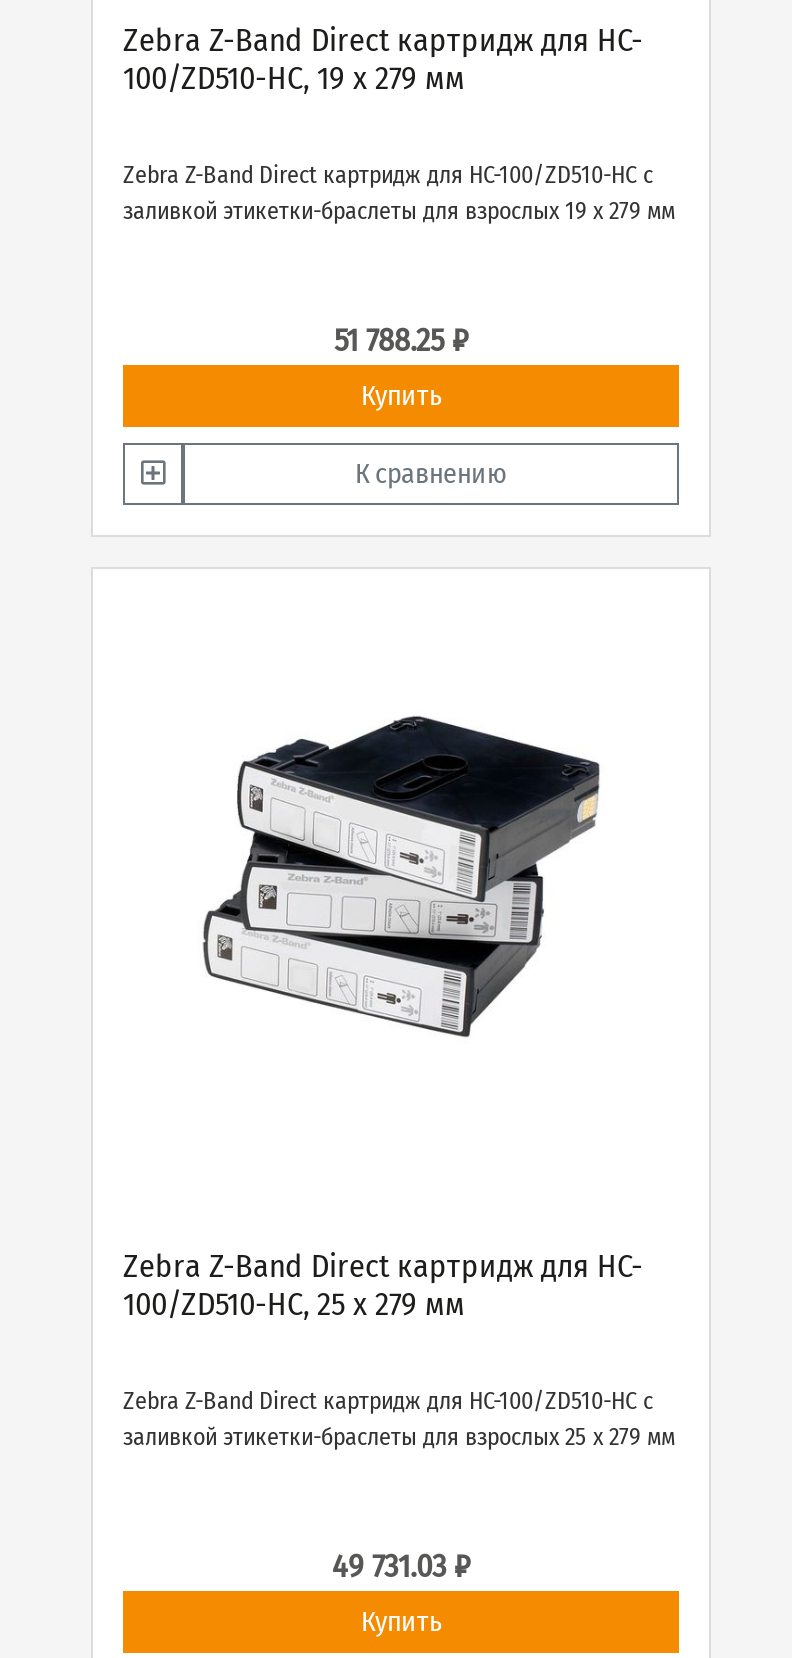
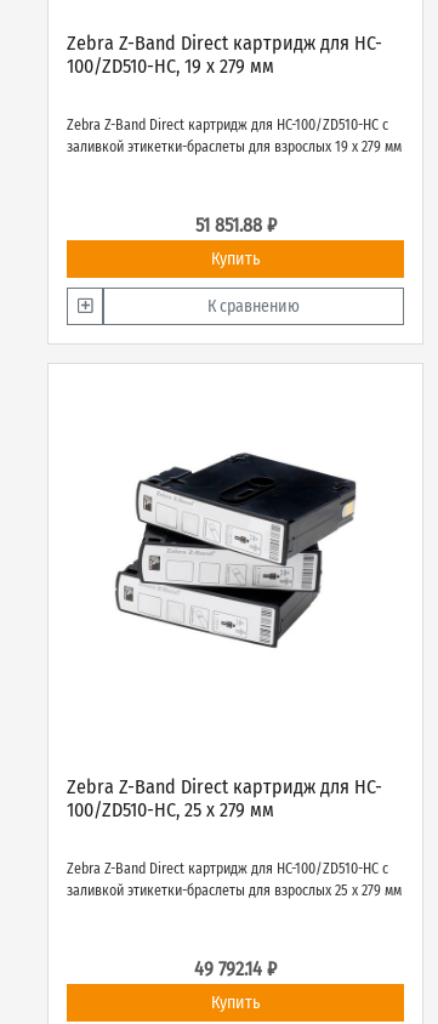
- 51 788.25 ₽
+ 51 851.88 ₽

- 49 731.03 ₽
+ 49 792.14 ₽
